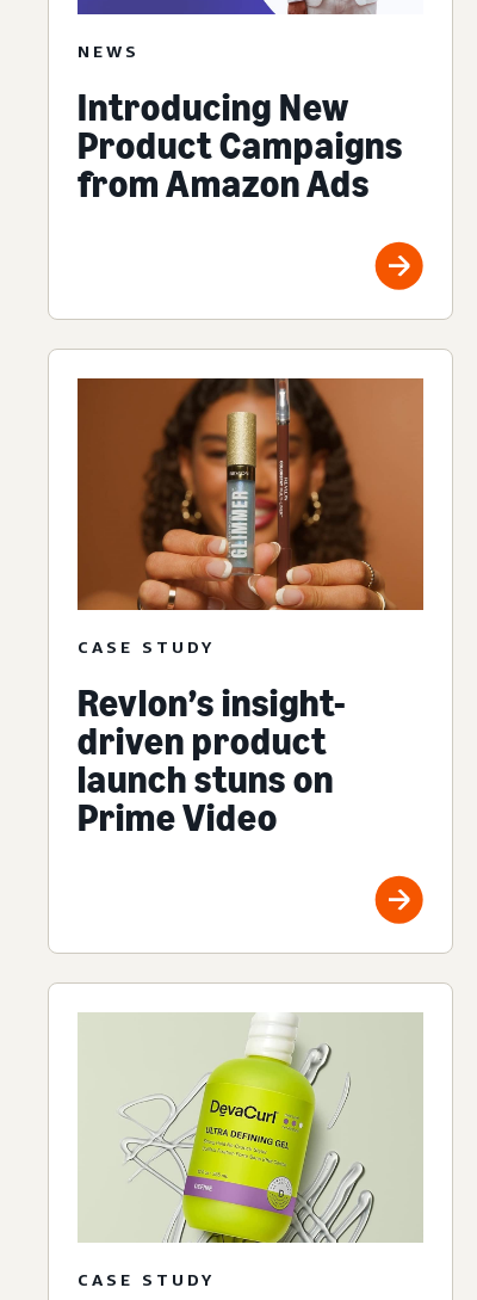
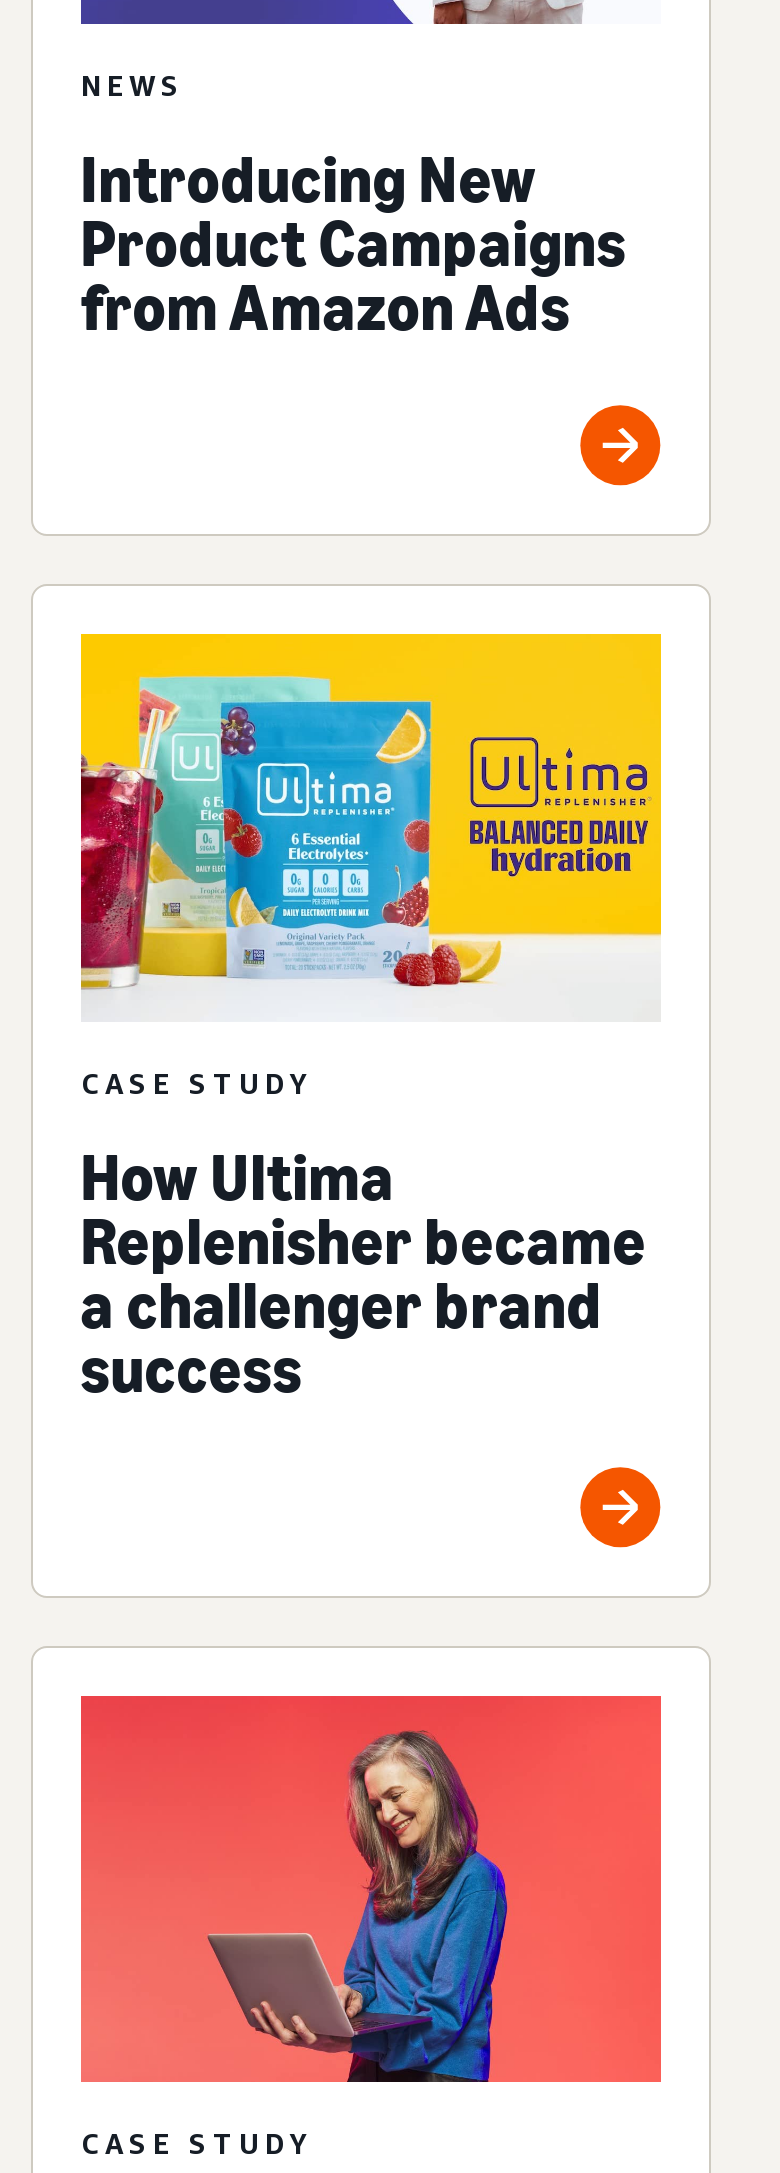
- [image]
+ [image]

- Revlon’s insight-
- driven product
- launch stuns on
- Prime Video
+ How Ultima
+ Replenisher became
+ a challenger brand
+ success

- [image]
+ [image]
